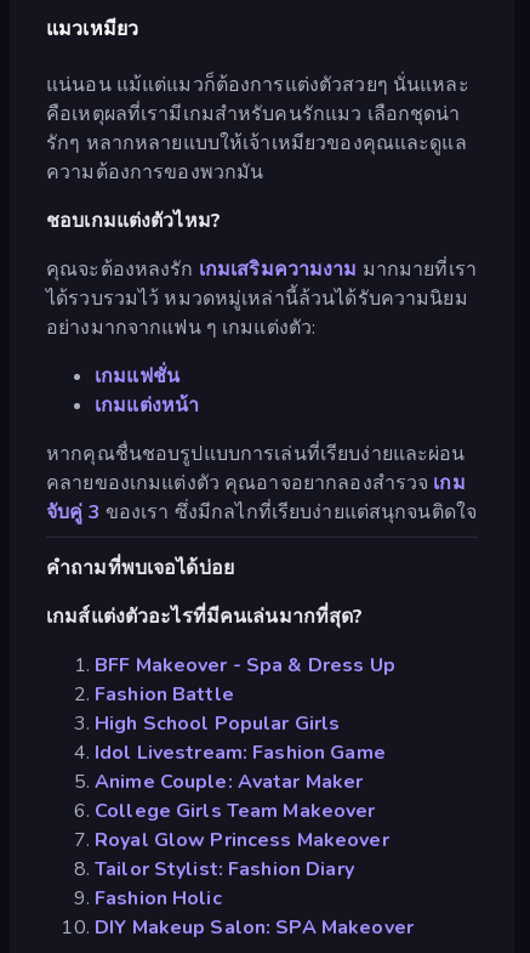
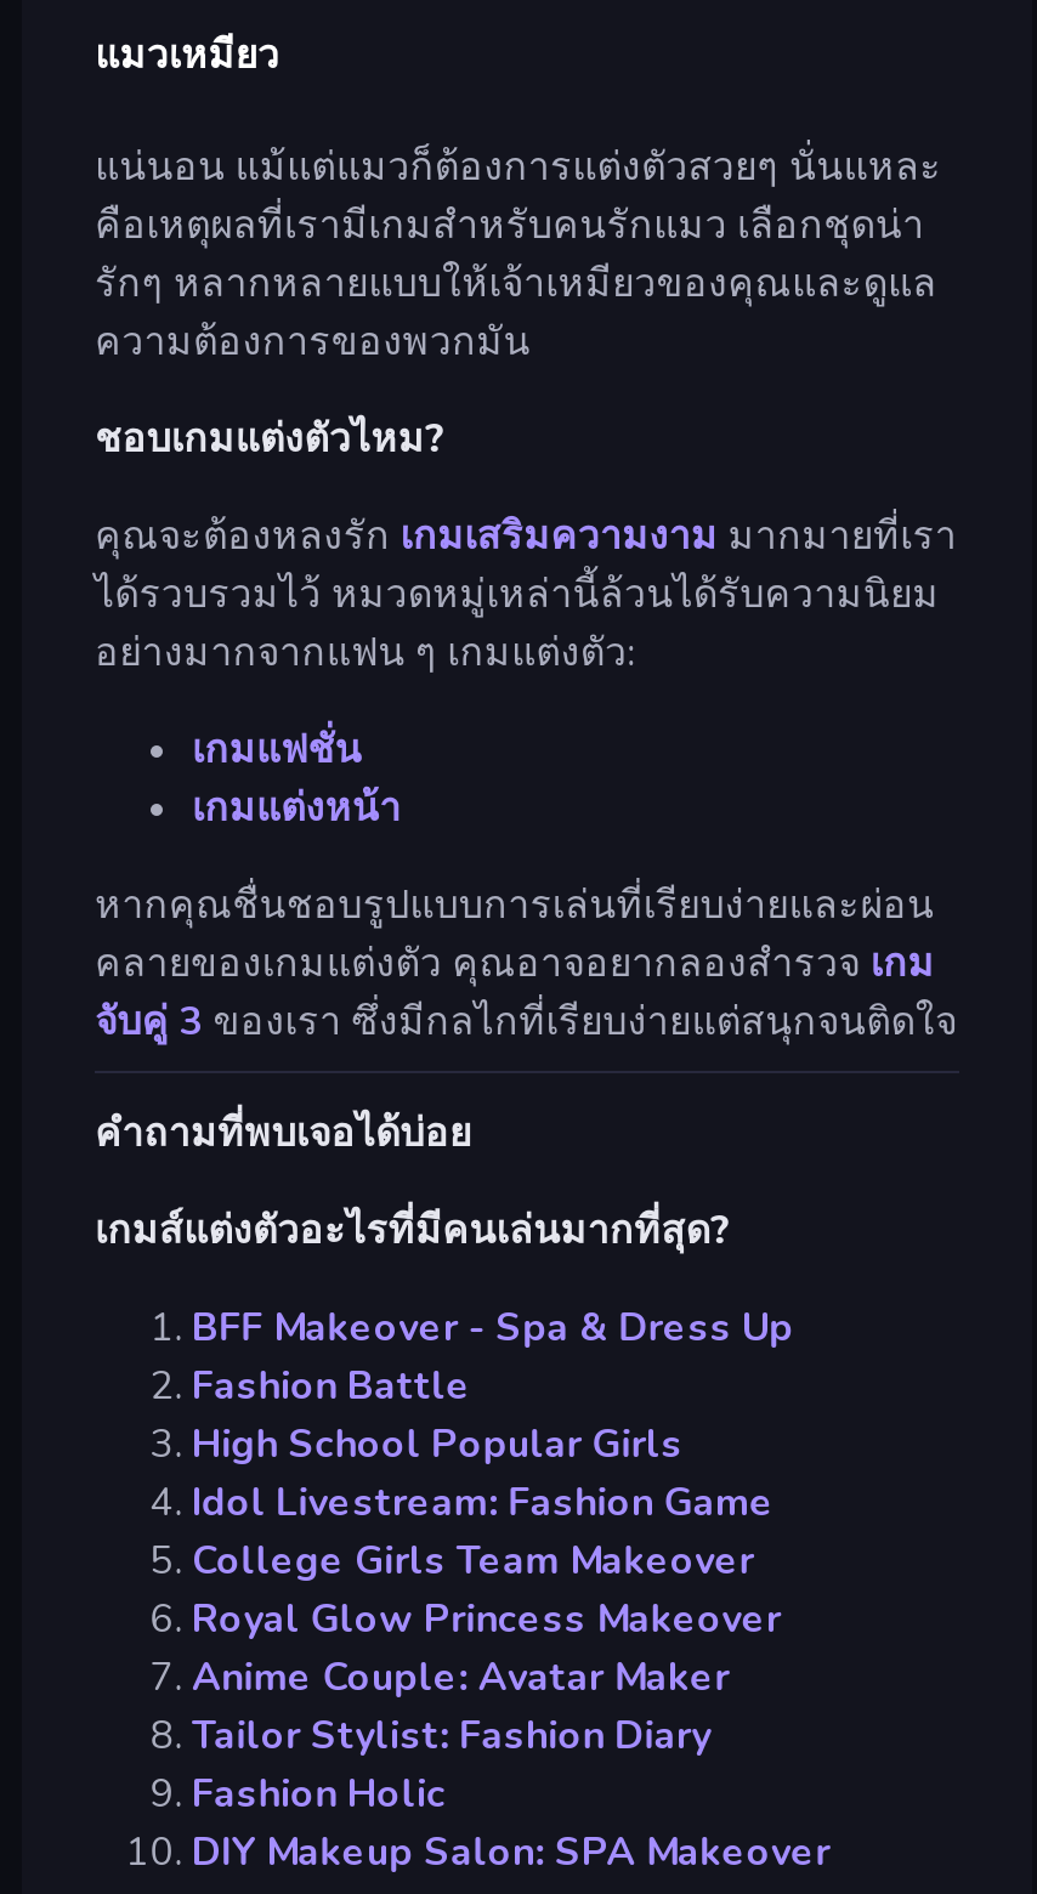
moved down: Anime Couple: Avatar Maker

moved up: College Girls Team Makeover | Royal Glow Princess Makeover
